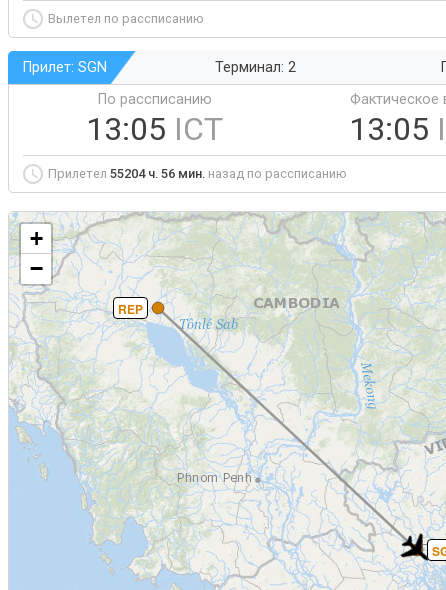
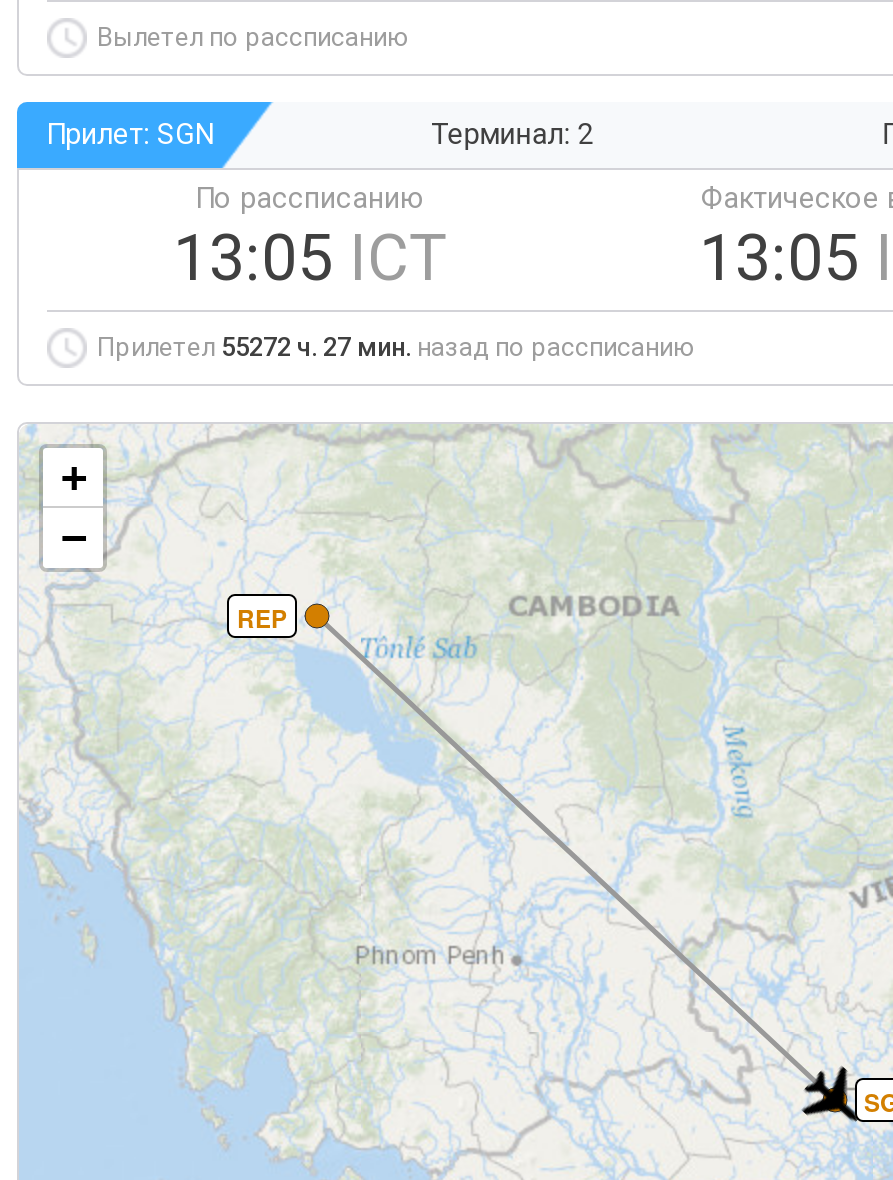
- Прилетел 55204 ч. 56 мин. назад по рассписанию
+ Прилетел 55272 ч. 27 мин. назад по рассписанию
